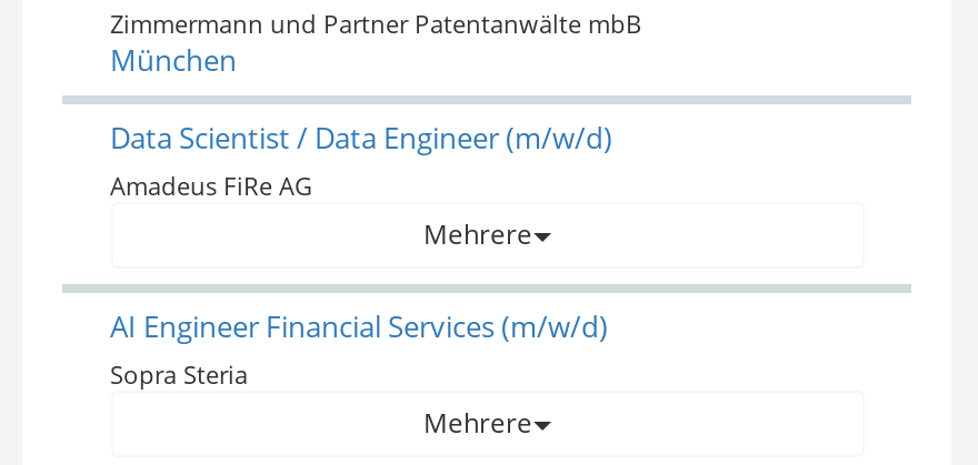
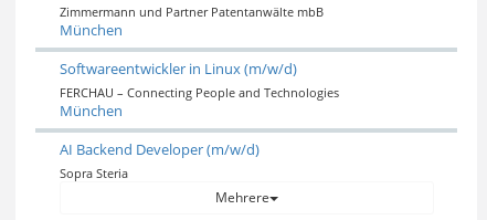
- Data Scientist / Data Engineer (m/w/d)
- Amadeus FiRe AG
- Mehrere
+ Softwareentwickler in Linux (m/w/d)
+ FERCHAU – Connecting People and Technologies
+ München

- AI Engineer Financial Services (m/w/d)
+ AI Backend Developer (m/w/d)
